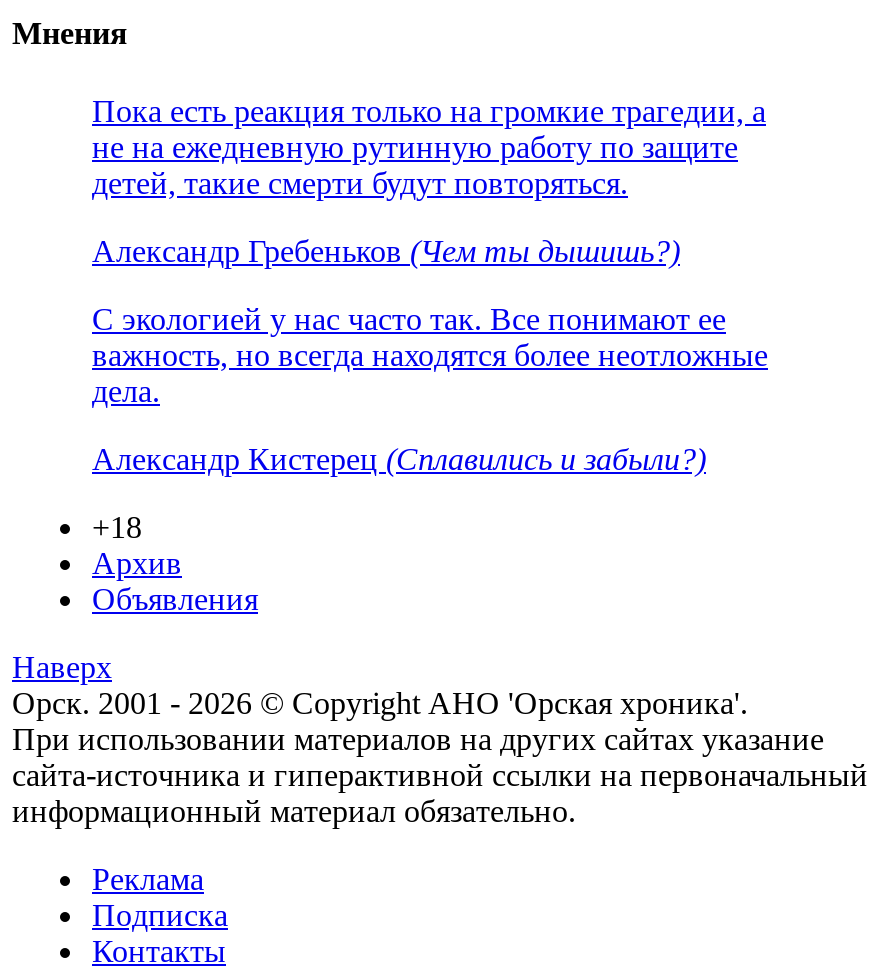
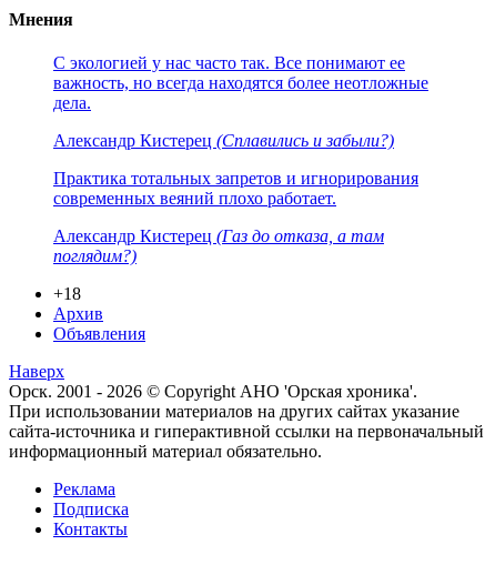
- Пока есть реакция только на громкие трагедии, а
- не на ежедневную рутинную работу по защите
- детей, такие смерти будут повторяться.
- Александр Гребеньков (Чем ты дышишь?)

moved up: С экологией у нас часто так. Все понимают ее | важность, но всегда находятся более неотложные | дела. | Александр Кистерец (Сплавились и забыли?)

+ Практика тотальных запретов и игнорирования
+ современных веяний плохо работает.
+ Александр Кистерец (Газ до отказа, а там
+ поглядим?)
